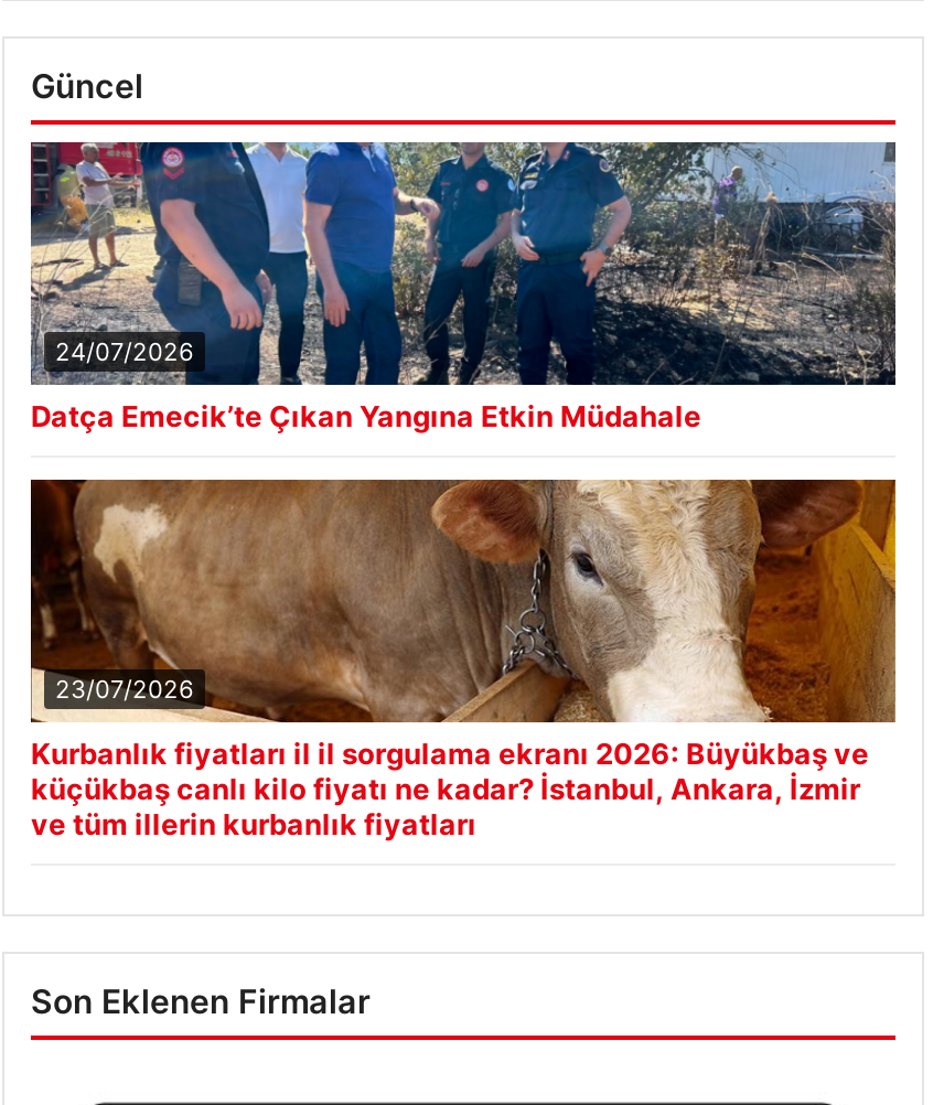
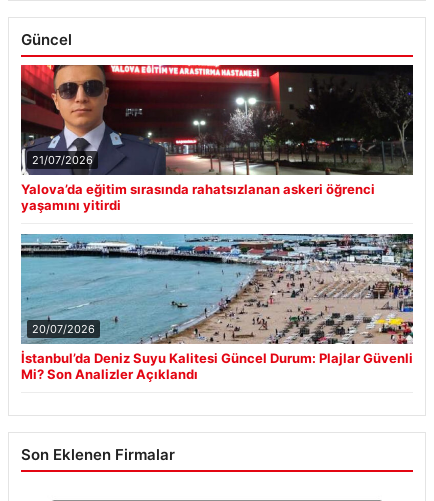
- [image]
- 24/07/2026
+ [image]
+ 21/07/2026

- Datça Emecik’te Çıkan Yangına Etkin Müdahale
+ Yalova’da eğitim sırasında rahatsızlanan askeri öğrenci
+ yaşamını yitirdi

- [image]
- 23/07/2026
+ [image]
+ 20/07/2026

- Kurbanlık fiyatları il il sorgulama ekranı 2026: Büyükbaş ve
- küçükbaş canlı kilo fiyatı ne kadar? İstanbul, Ankara, İzmir
- ve tüm illerin kurbanlık fiyatları
+ İstanbul’da Deniz Suyu Kalitesi Güncel Durum: Plajlar Güvenli
+ Mi? Son Analizler Açıklandı
